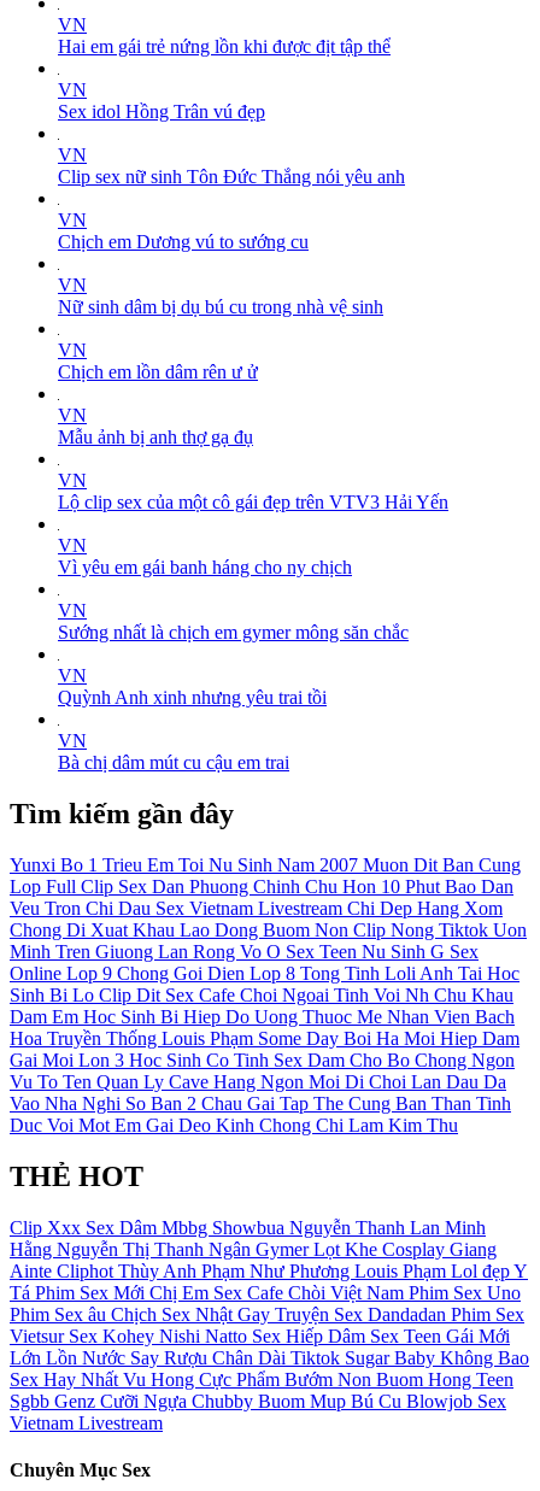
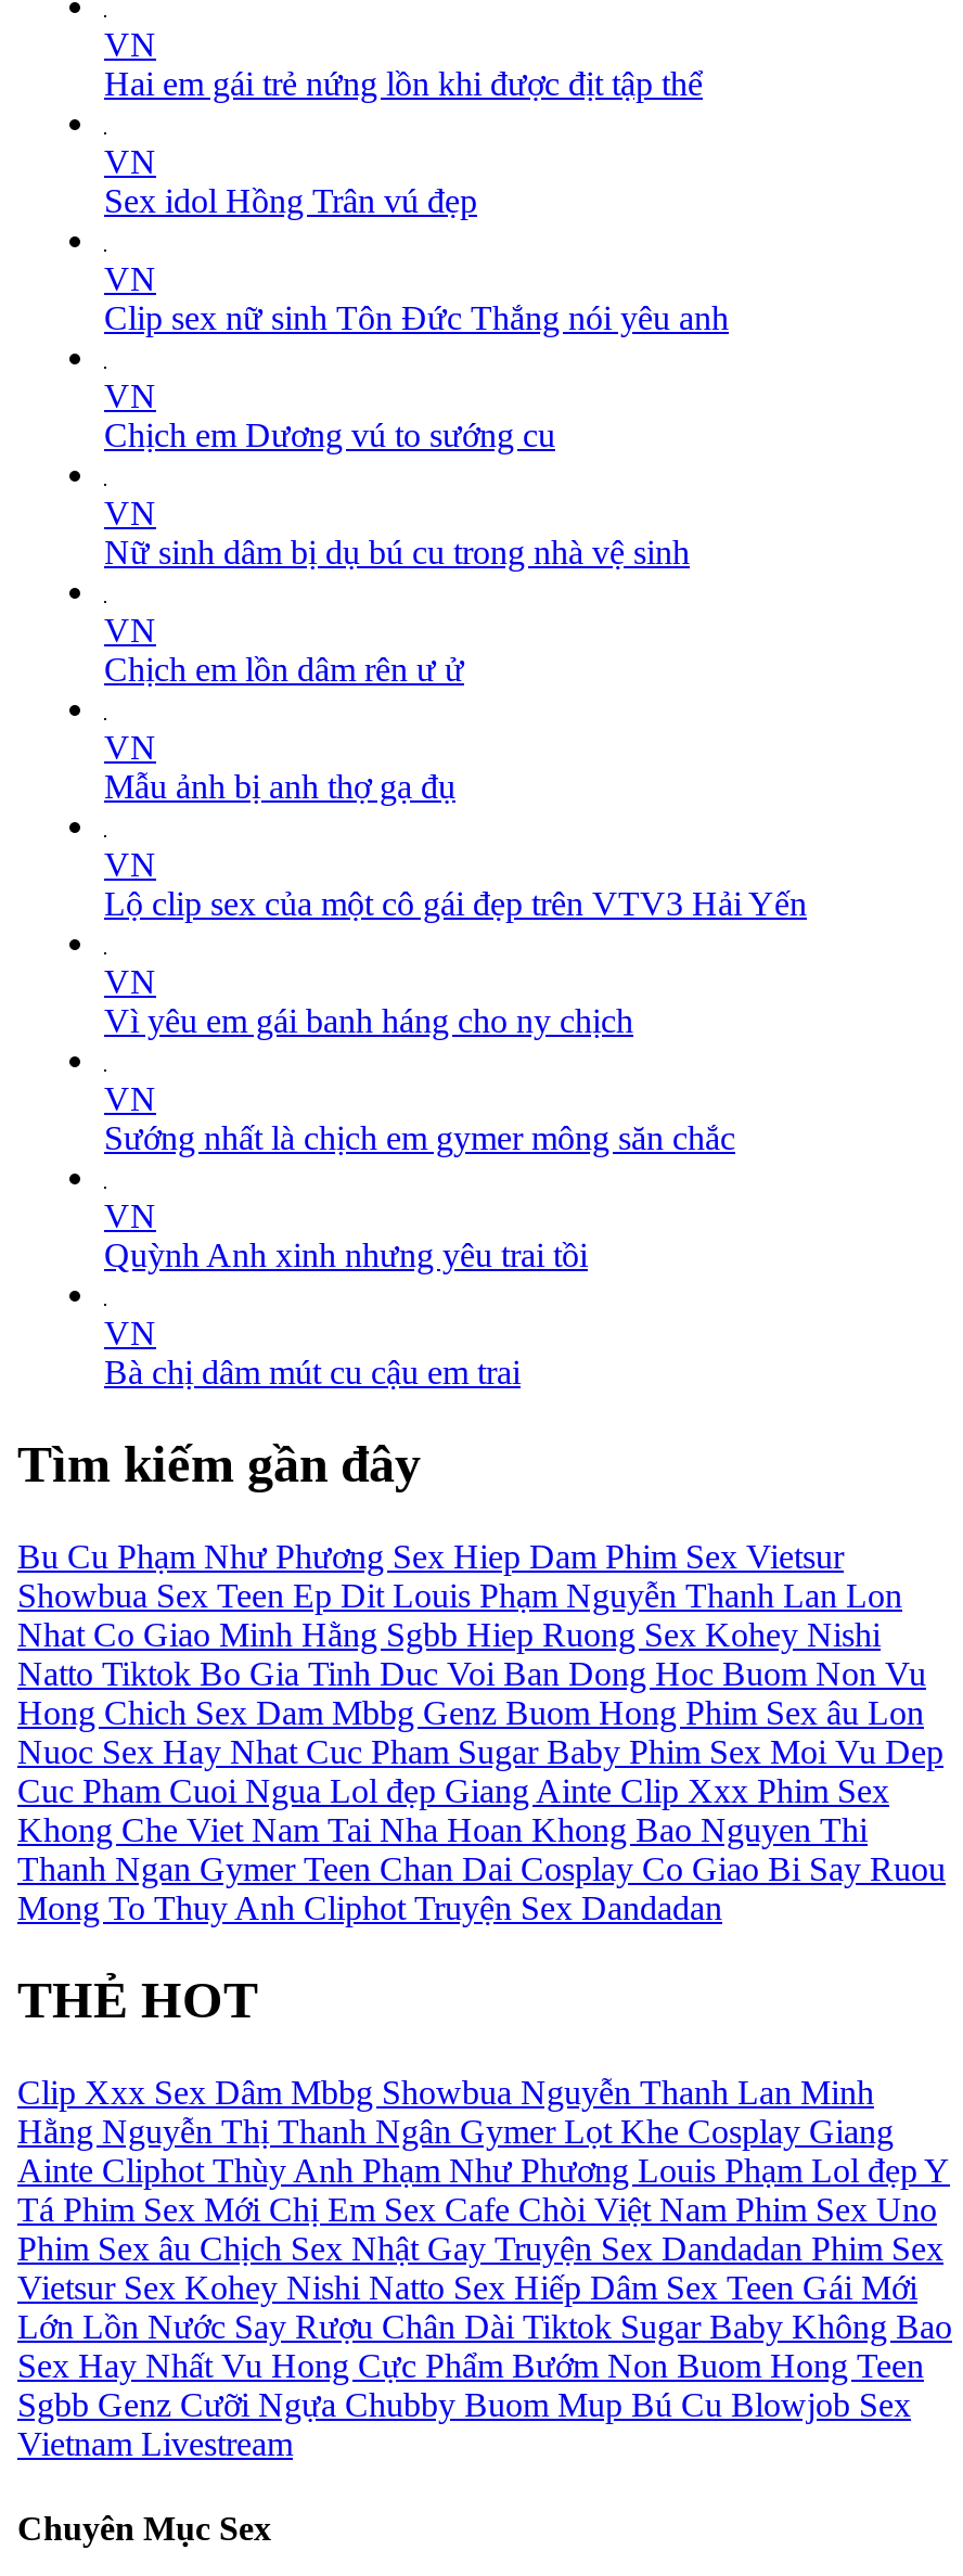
- Yunxi Bo 1 Trieu Em Toi Nu Sinh Nam 2007 Muon Dit Ban Cung
- Lop Full Clip Sex Dan Phuong Chinh Chu Hon 10 Phut Bao Dan
- Veu Tron Chi Dau Sex Vietnam Livestream Chi Dep Hang Xom
- Chong Di Xuat Khau Lao Dong Buom Non Clip Nong Tiktok Uon
- Minh Tren Giuong Lan Rong Vo O Sex Teen Nu Sinh G Sex
- Online Lop 9 Chong Goi Dien Lop 8 Tong Tinh Loli Anh Tai Hoc
- Sinh Bi Lo Clip Dit Sex Cafe Choi Ngoai Tinh Voi Nh Chu Khau
- Dam Em Hoc Sinh Bi Hiep Do Uong Thuoc Me Nhan Vien Bach
- Hoa Truyền Thống Louis Phạm Some Day Boi Ha Moi Hiep Dam
- Gai Moi Lon 3 Hoc Sinh Co Tinh Sex Dam Cho Bo Chong Ngon
- Vu To Ten Quan Ly Cave Hang Ngon Moi Di Choi Lan Dau Da
- Vao Nha Nghi So Ban 2 Chau Gai Tap The Cung Ban Than Tinh
- Duc Voi Mot Em Gai Deo Kinh Chong Chi Lam Kim Thu
+ Bu Cu Phạm Như Phương Sex Hiep Dam Phim Sex Vietsur
+ Showbua Sex Teen Ep Dit Louis Phạm Nguyễn Thanh Lan Lon
+ Nhat Co Giao Minh Hằng Sgbb Hiep Ruong Sex Kohey Nishi
+ Natto Tiktok Bo Gia Tinh Duc Voi Ban Dong Hoc Buom Non Vu
+ Hong Chich Sex Dam Mbbg Genz Buom Hong Phim Sex âu Lon
+ Nuoc Sex Hay Nhat Cuc Pham Sugar Baby Phim Sex Moi Vu Dep
+ Cuc Pham Cuoi Ngua Lol đẹp Giang Ainte Clip Xxx Phim Sex
+ Khong Che Viet Nam Tai Nha Hoan Khong Bao Nguyen Thi
+ Thanh Ngan Gymer Teen Chan Dai Cosplay Co Giao Bi Say Ruou
+ Mong ToThuy Anh Cliphot Truyện Sex Dandadan
